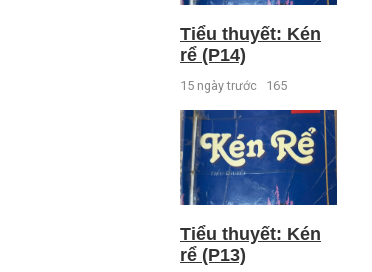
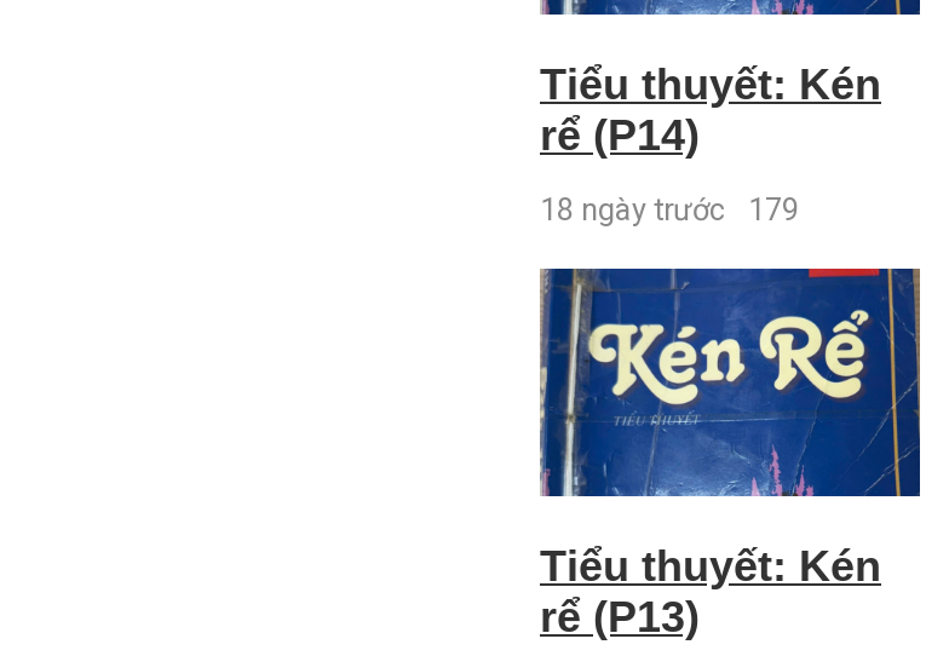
- 15 ngày trước 165
+ 18 ngày trước 179
